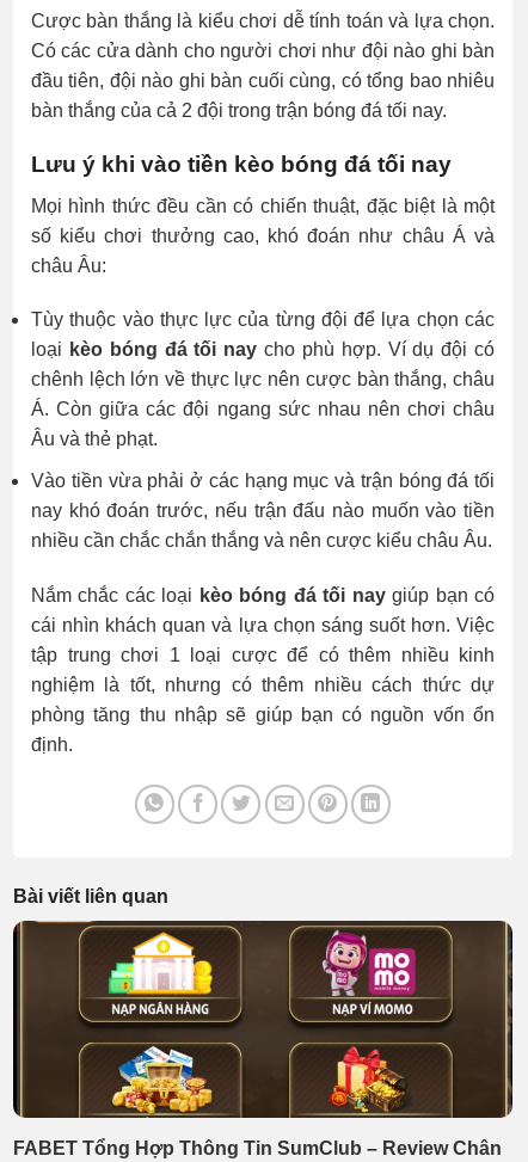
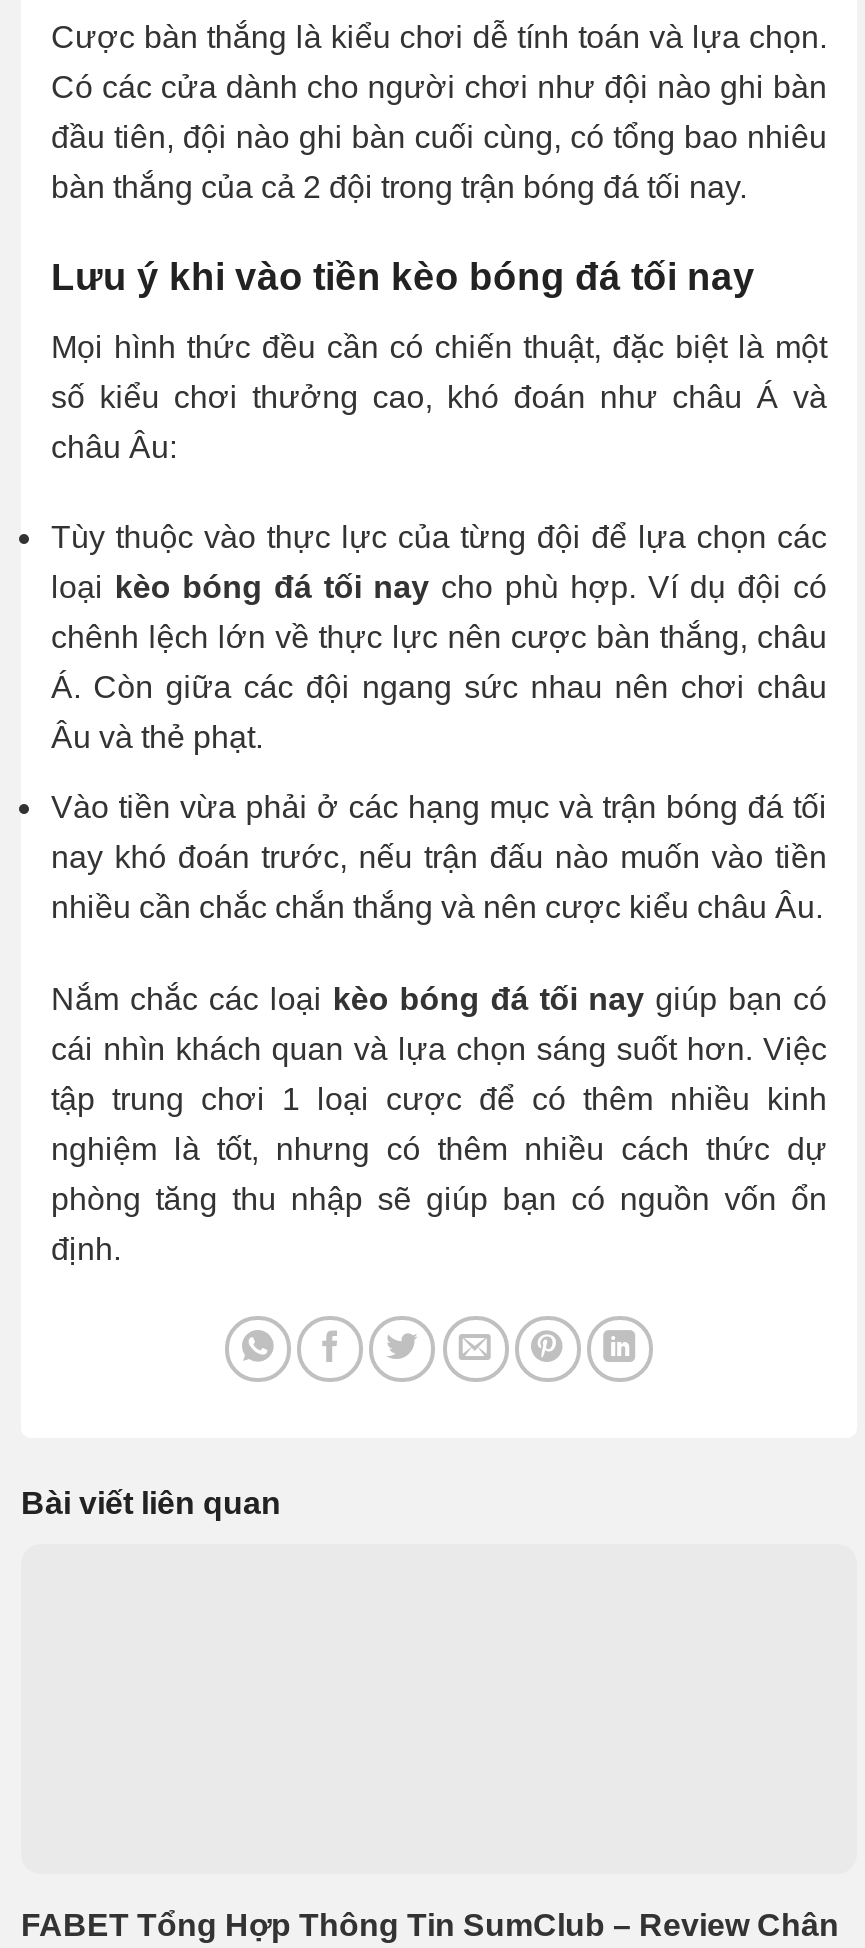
- [image]
